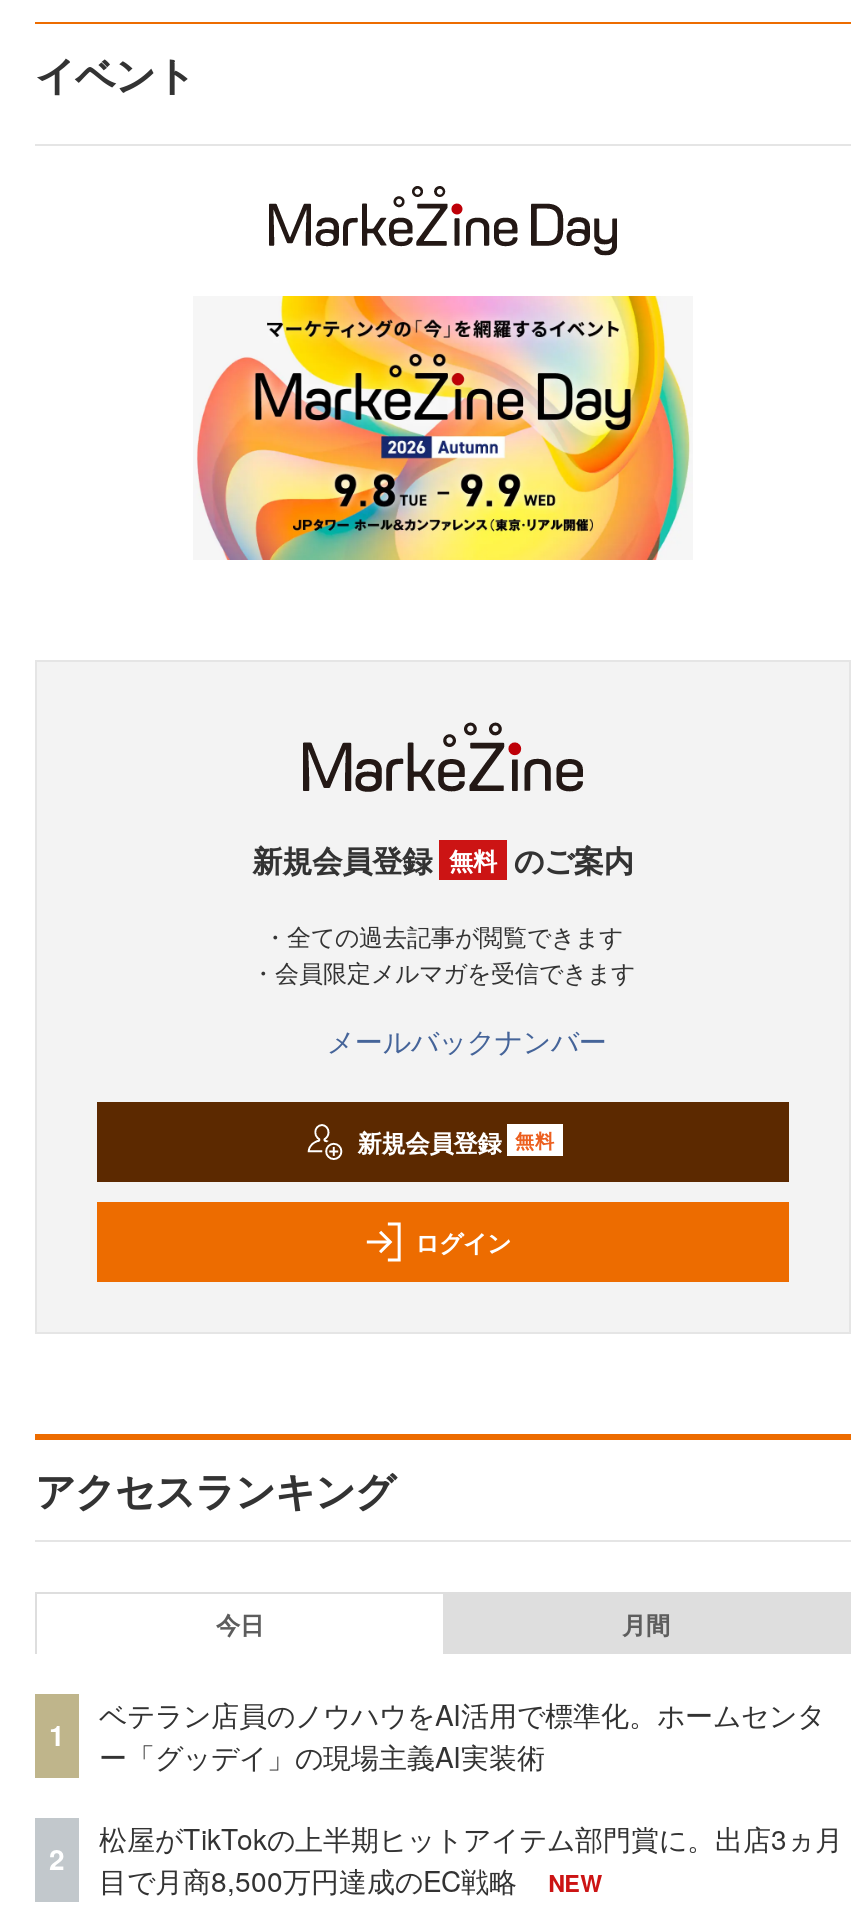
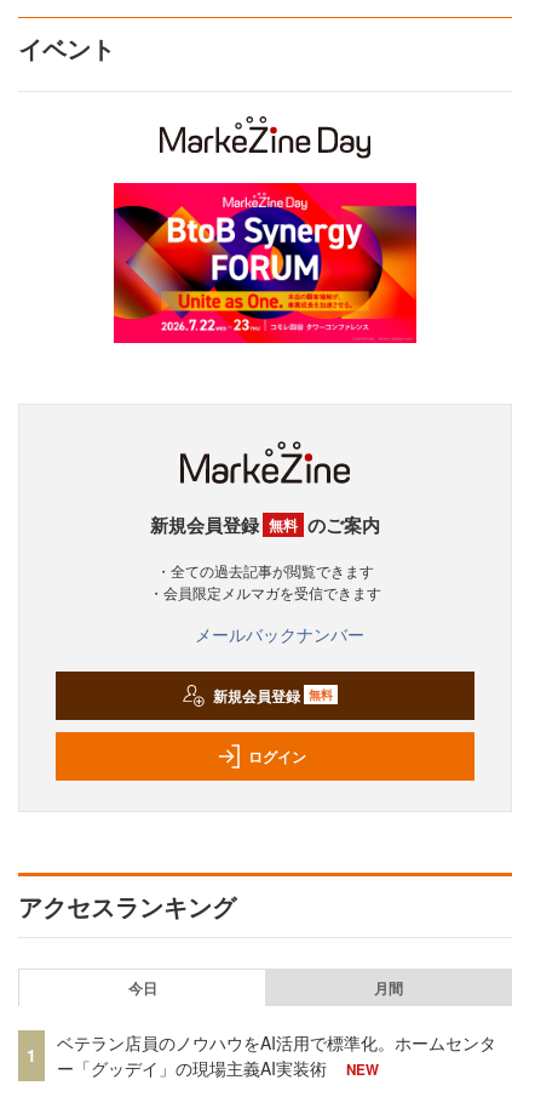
- [image]
+ [image]

- 松屋がTikTokの上半期ヒットアイテム部門賞に。出店3ヵ月
- 目で月商8,500万円達成のEC戦略

- 2
